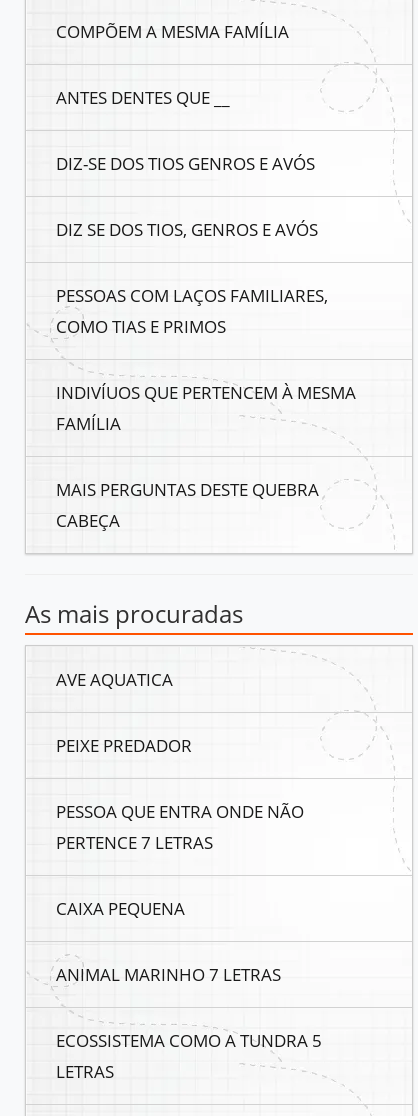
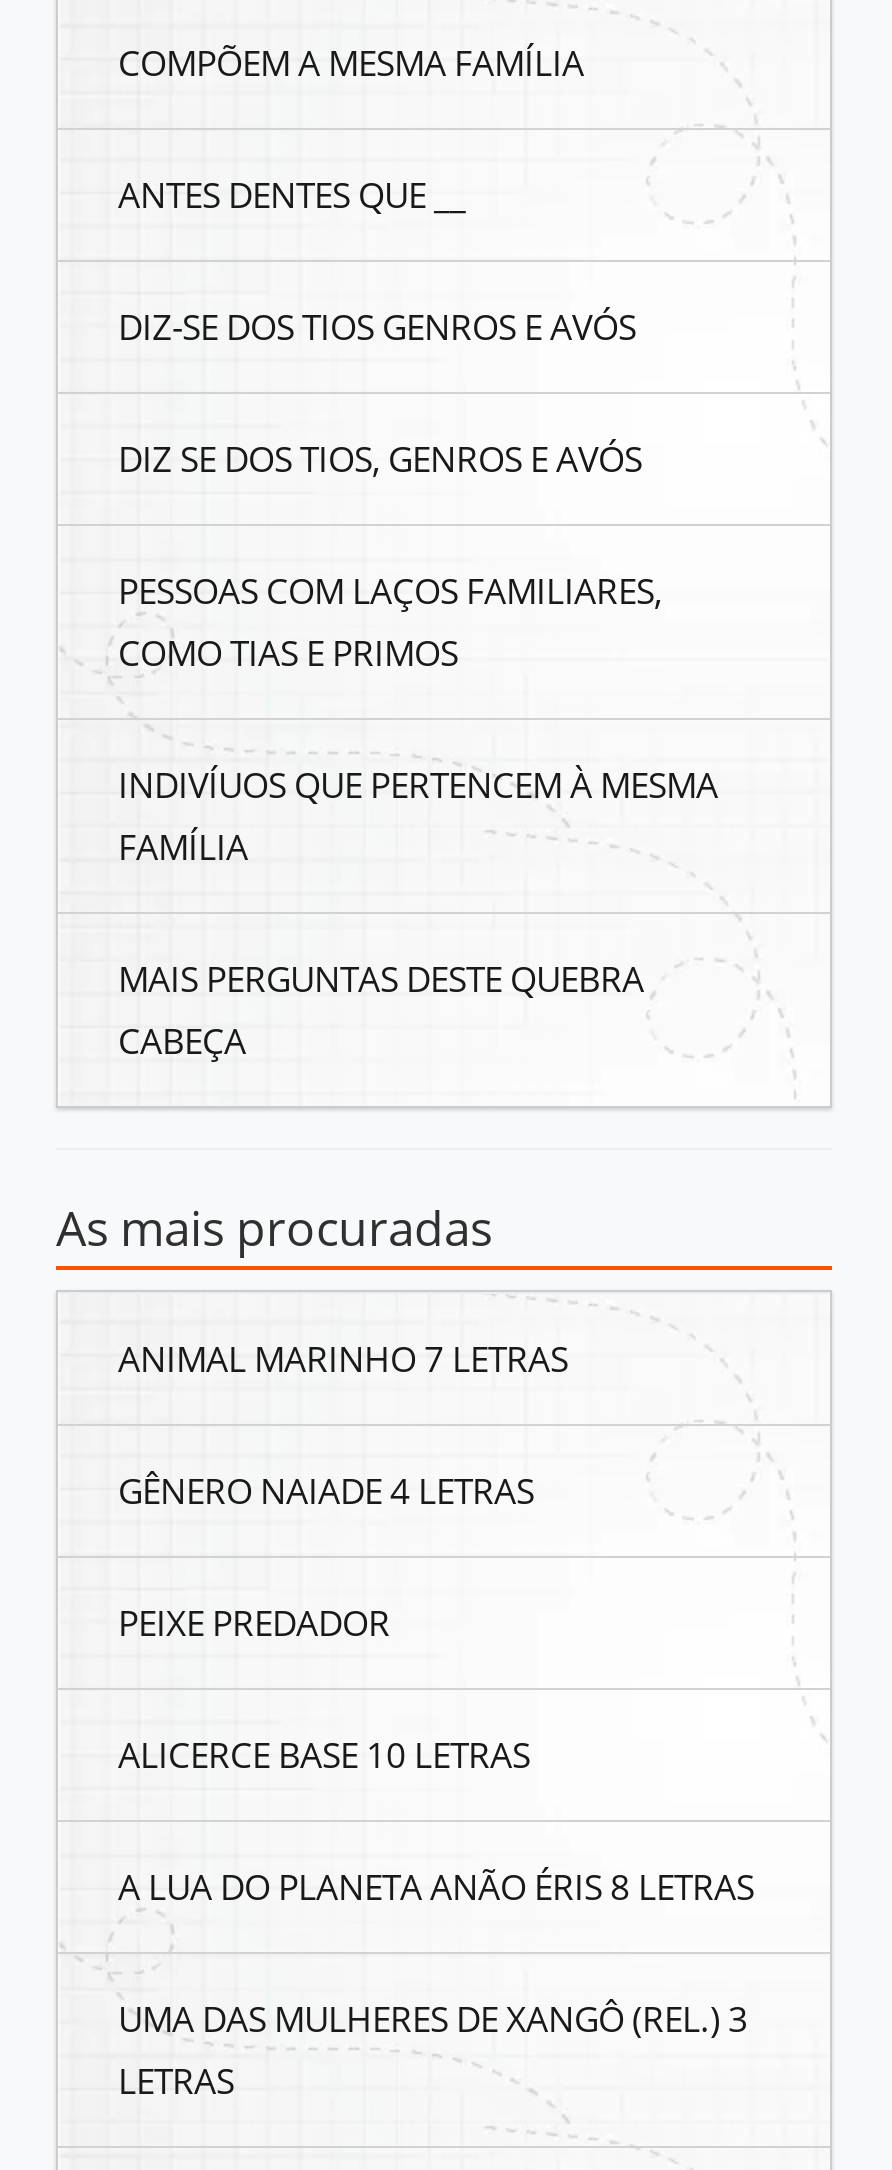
- AVE AQUATICA
+ GÊNERO NAIADE 4 LETRAS

moved down: PEIXE PREDADOR

- PESSOA QUE ENTRA ONDE NÃO
- PERTENCE 7 LETRAS
- CAIXA PEQUENA
- ECOSSISTEMA COMO A TUNDRA 5
+ ALICERCE BASE 10 LETRAS
+ A LUA DO PLANETA ANÃO ÉRIS 8 LETRAS
+ UMA DAS MULHERES DE XANGÔ (REL.) 3

moved up: ANIMAL MARINHO 7 LETRAS
